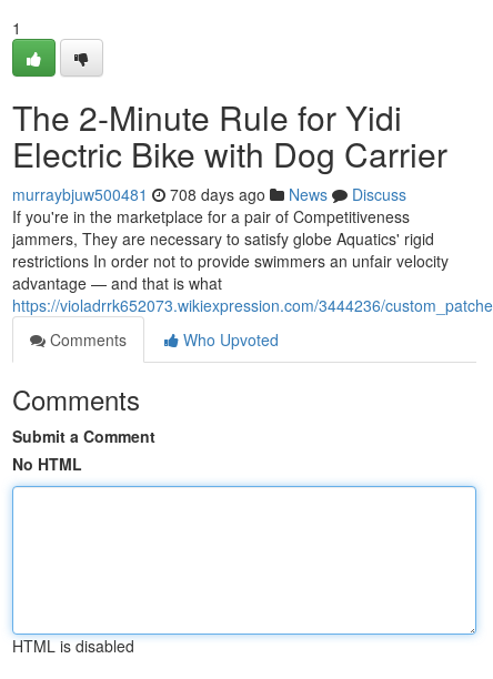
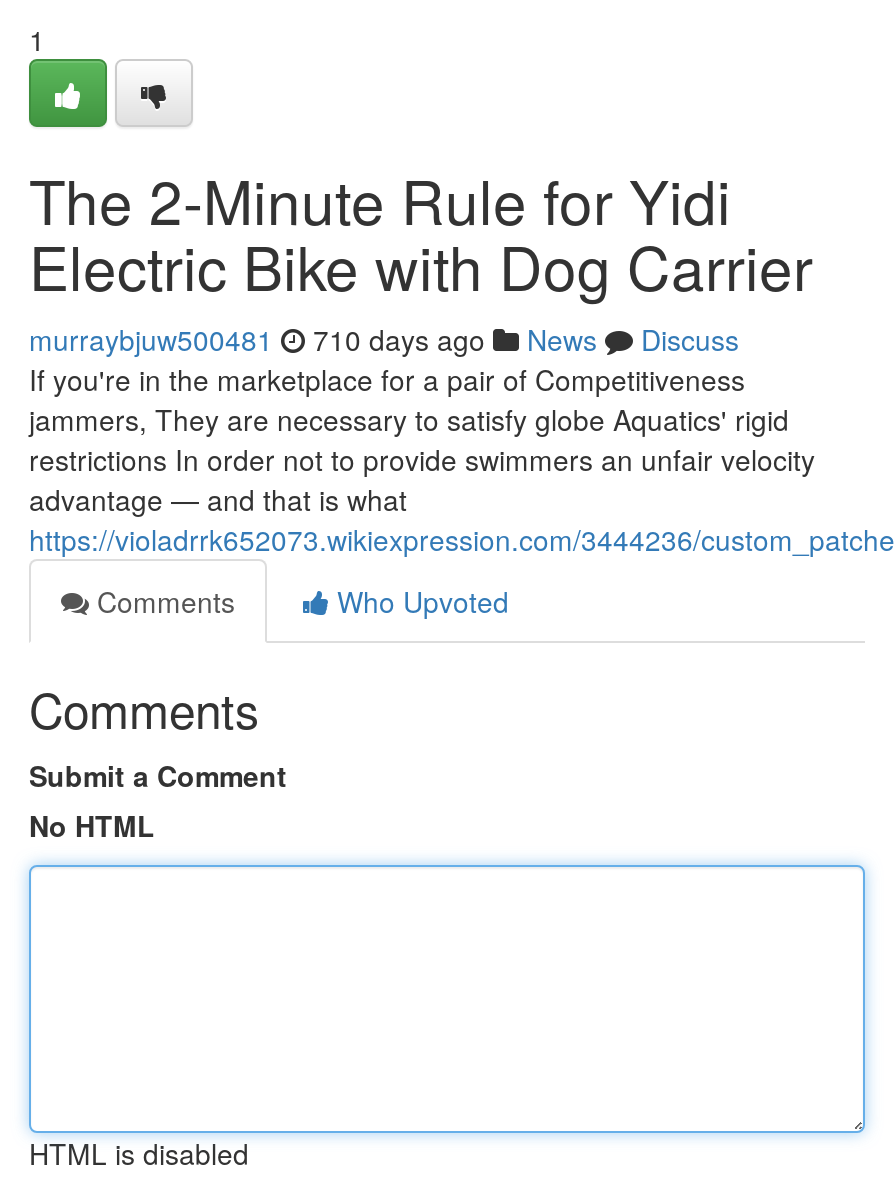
- murraybjuw500481 708 days ago News Discuss
+ murraybjuw500481 710 days ago News Discuss
